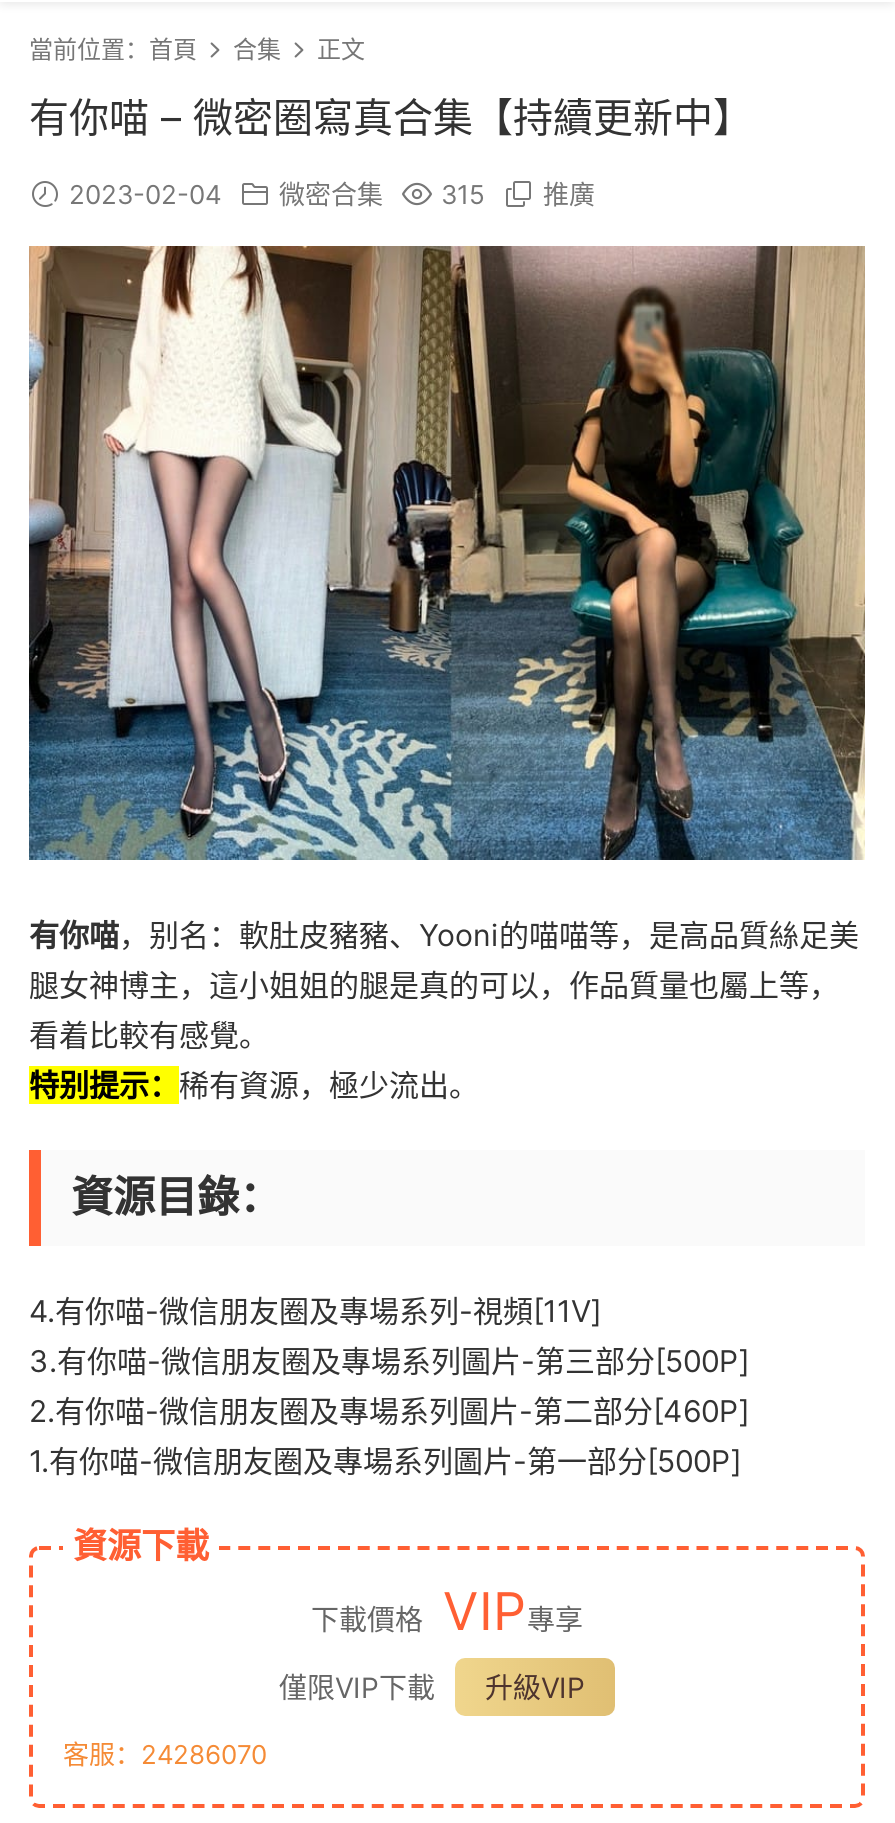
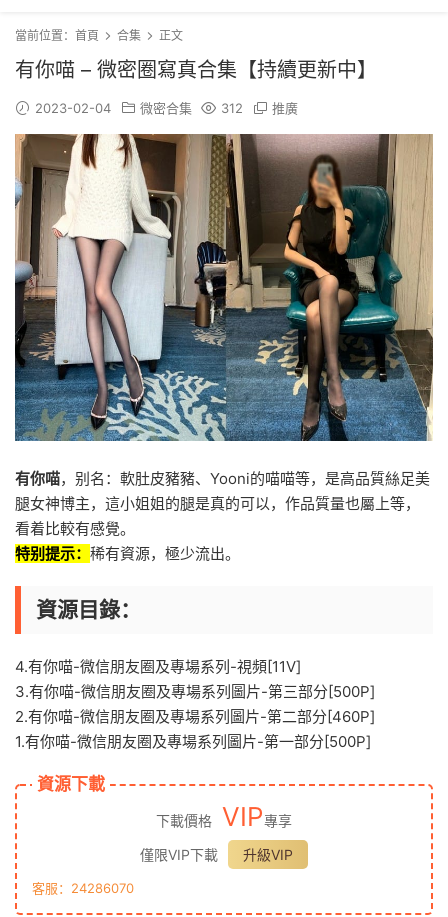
- 2023-02-04 微密合集 315 推廣
+ 2023-02-04 微密合集 312 推廣
